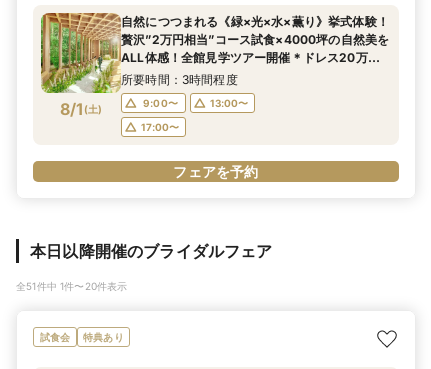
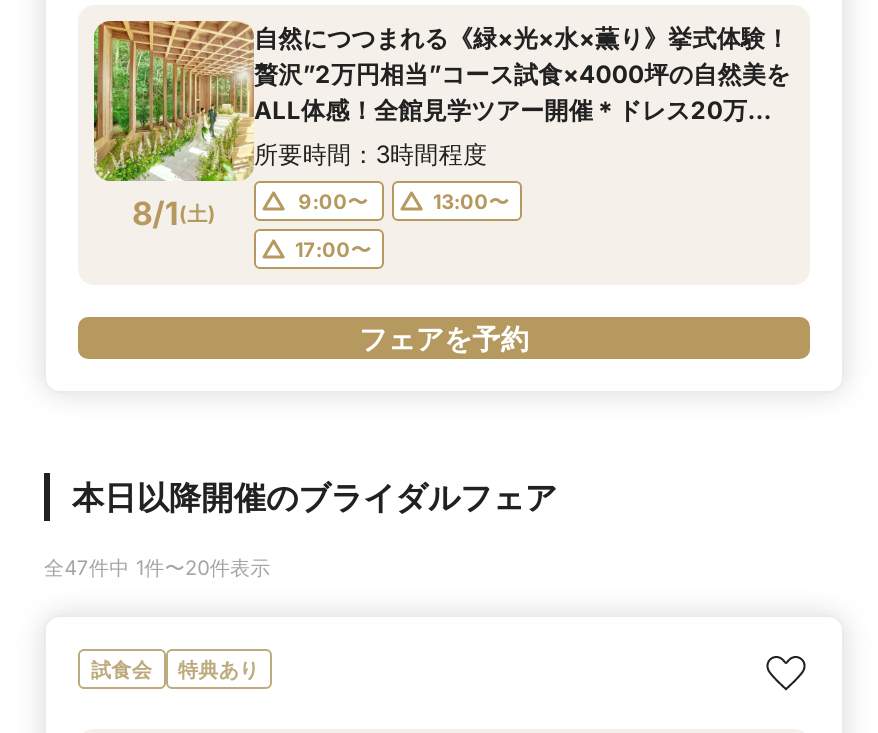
- 全51件中 1件〜20件表示
+ 全47件中 1件〜20件表示
